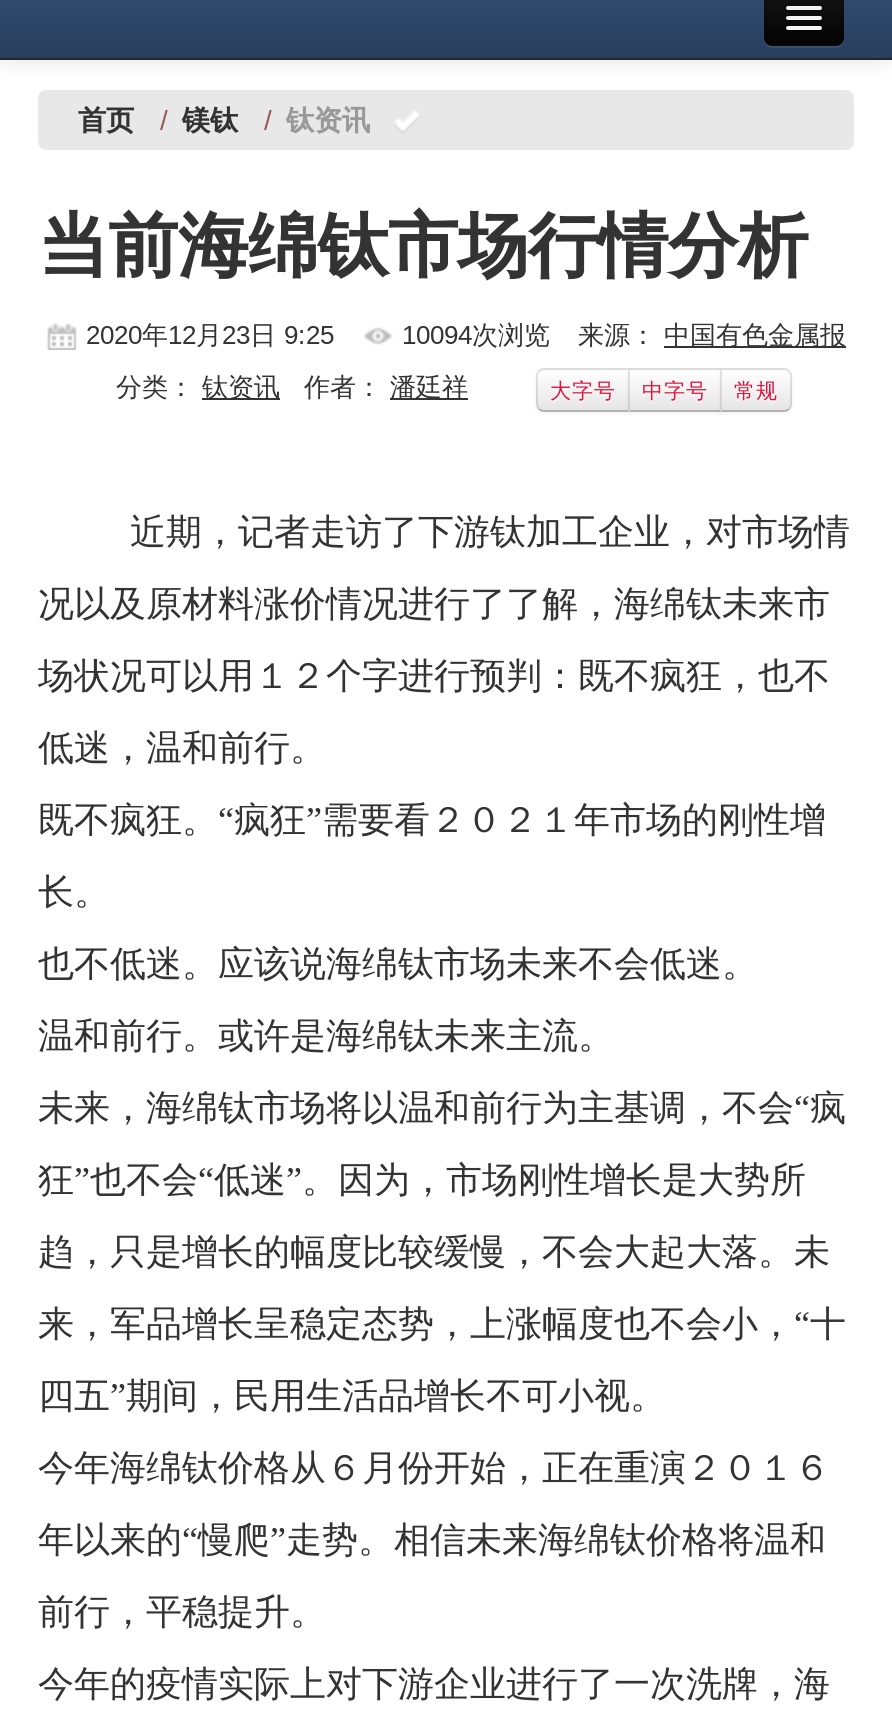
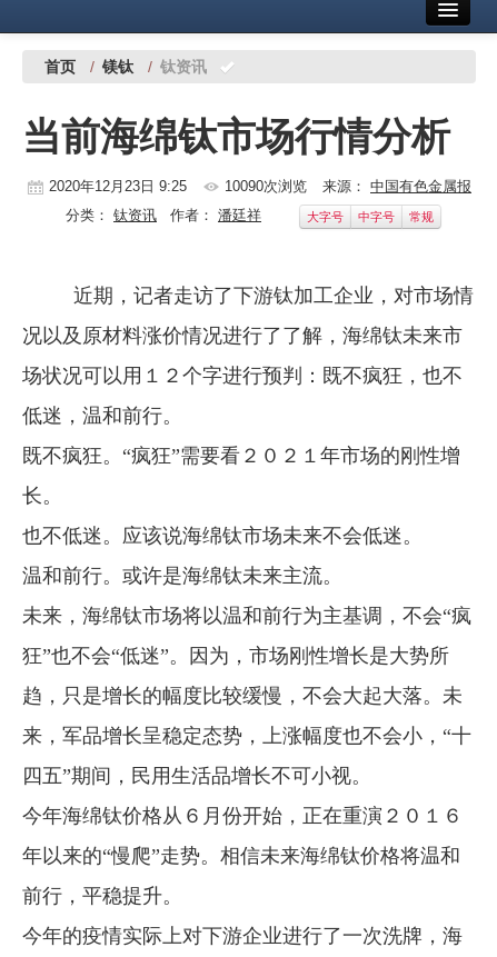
- 10094次浏览
+ 10090次浏览
